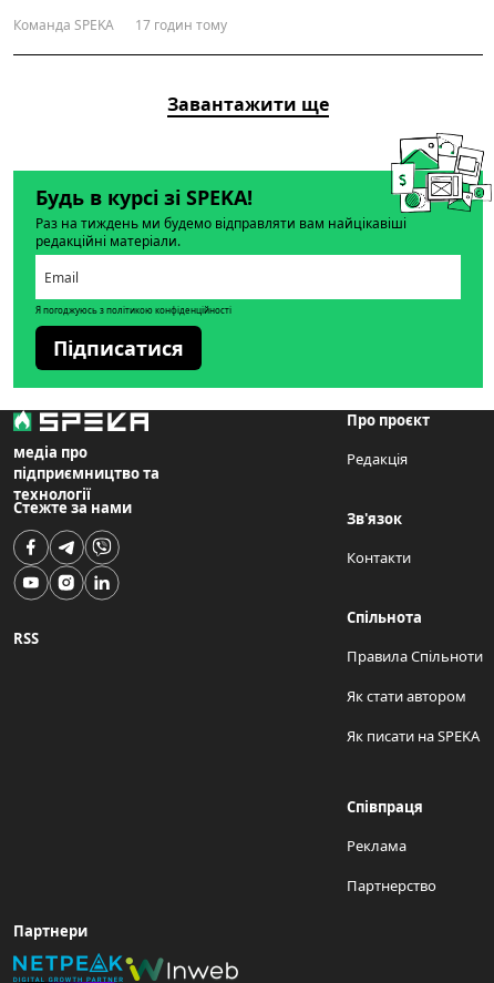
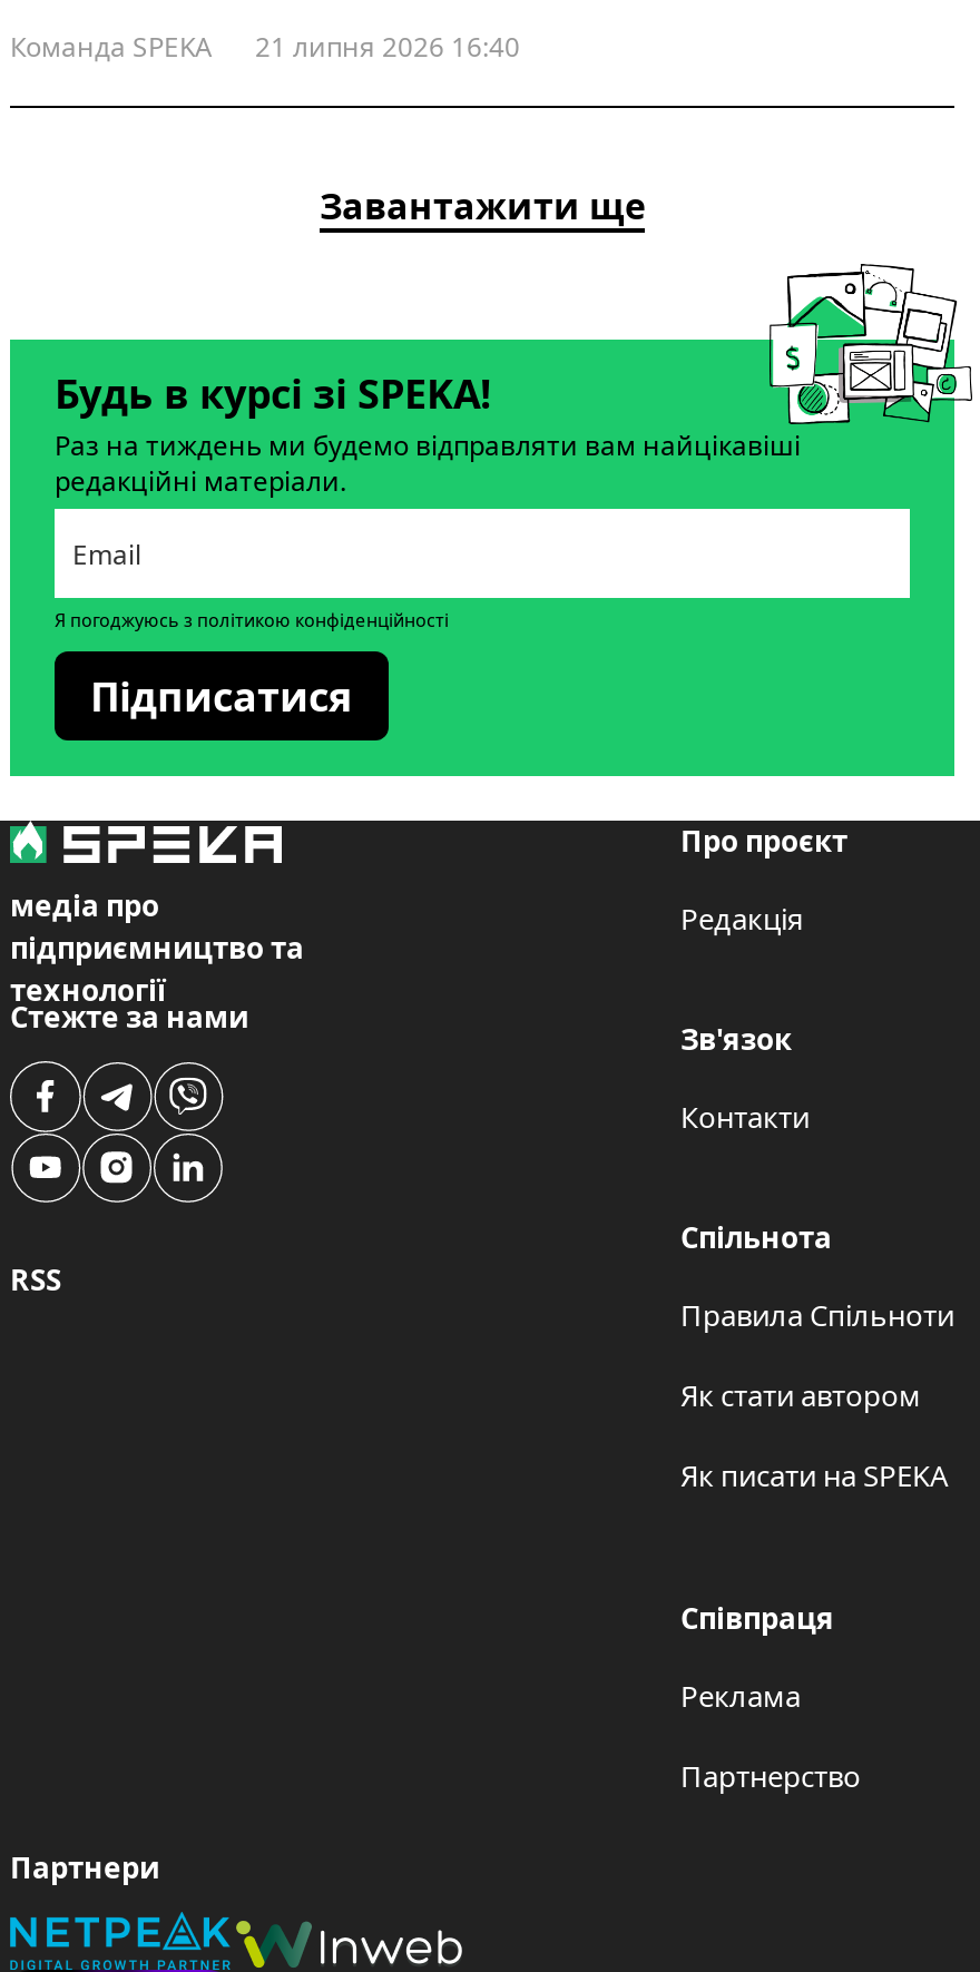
- Команда SPEKA 17 годин тому
+ Команда SPEKA 21 липня 2026 16:40
